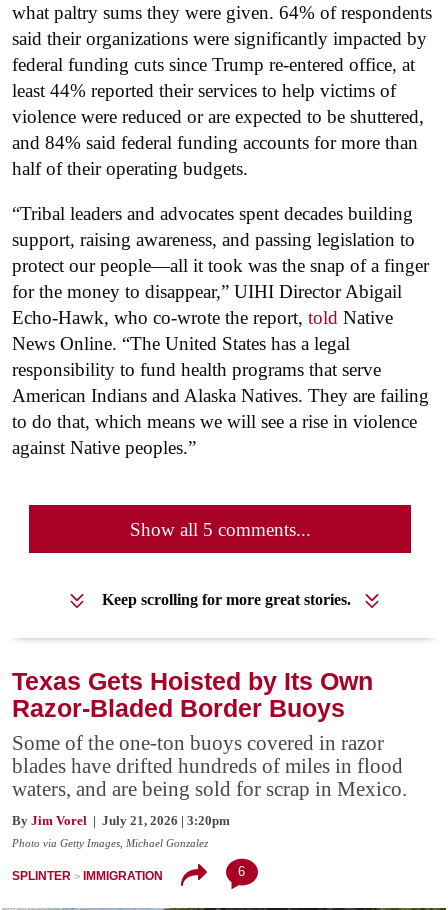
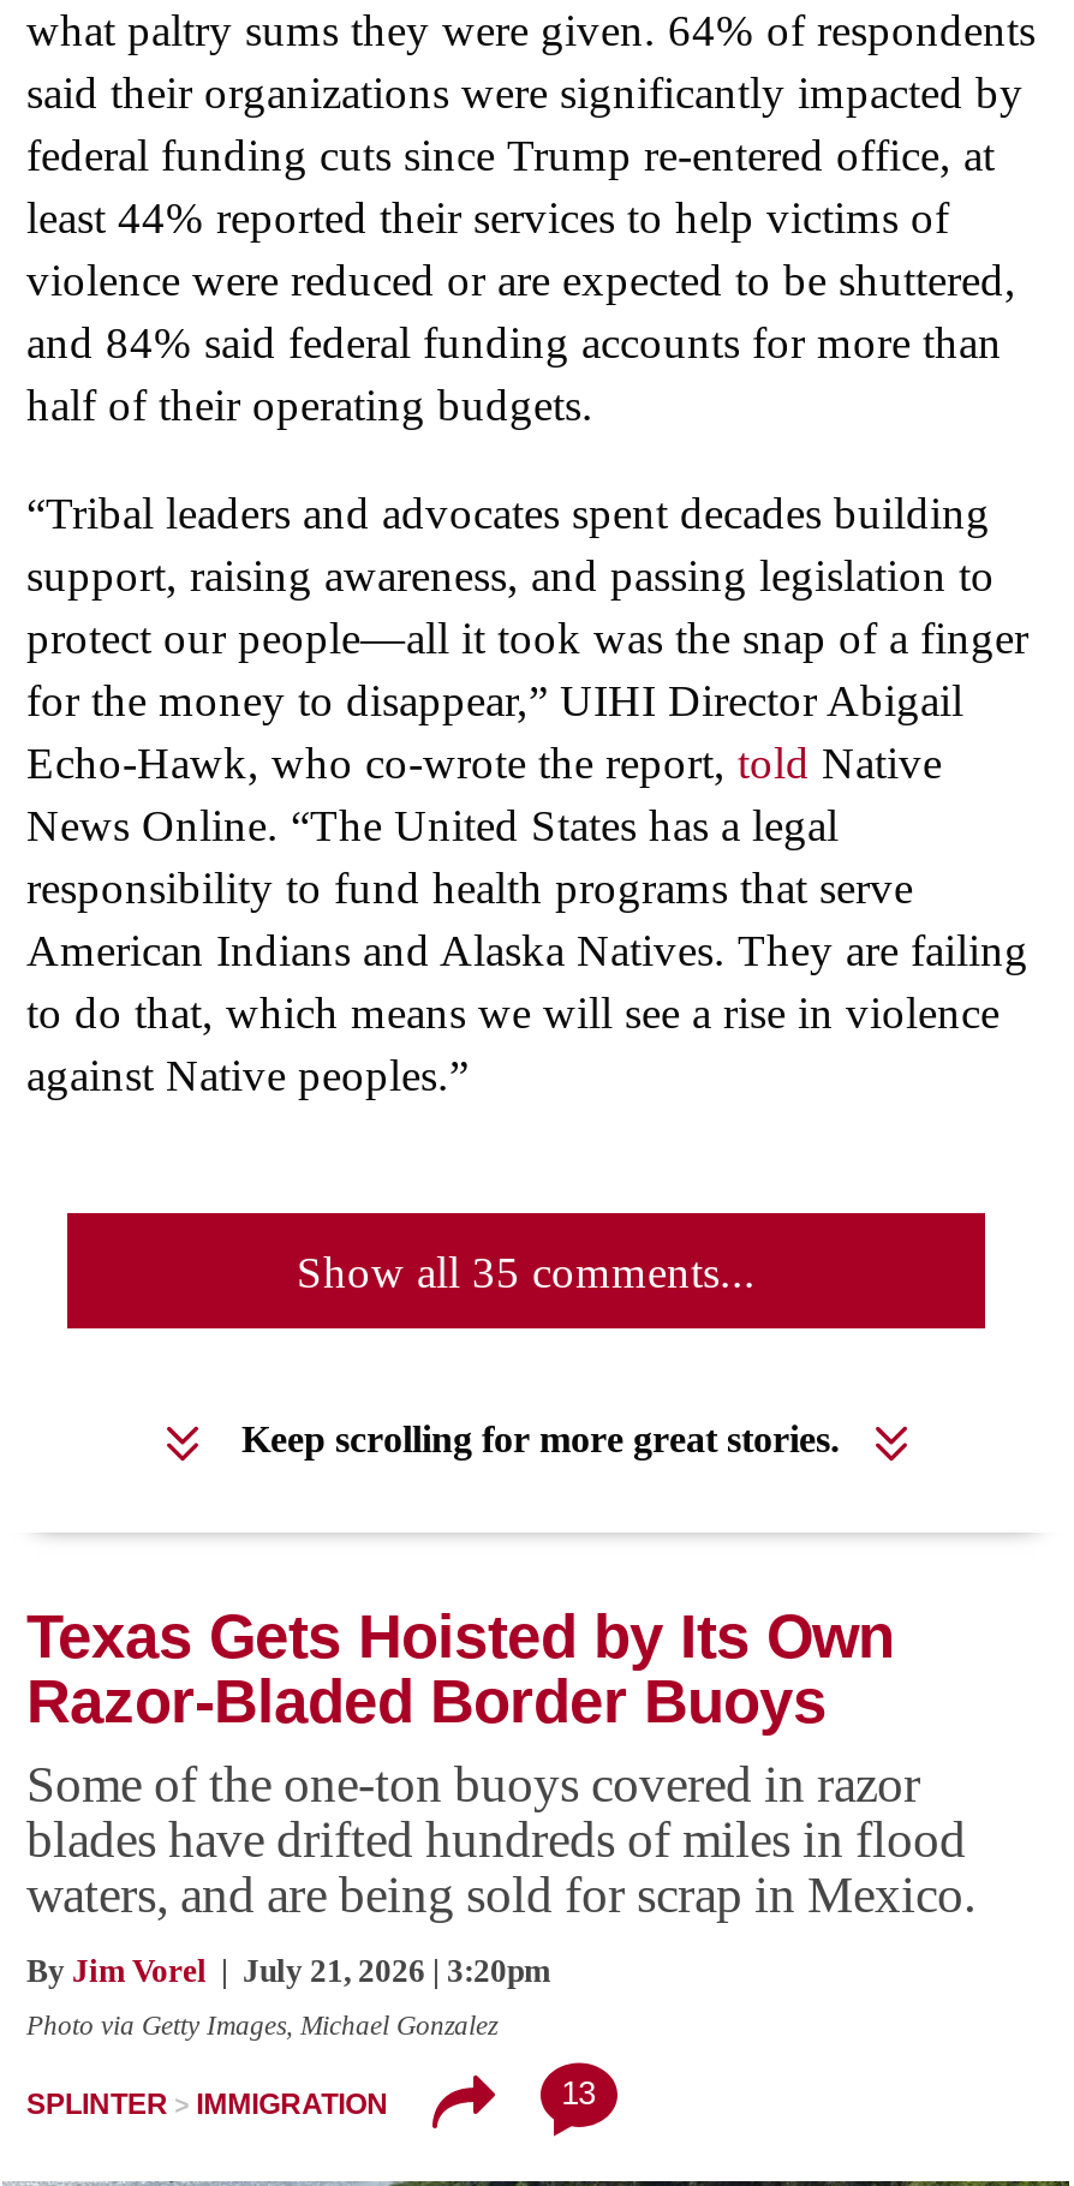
- Show all 5 comments...
+ Show all 35 comments...

- 6
+ 13
